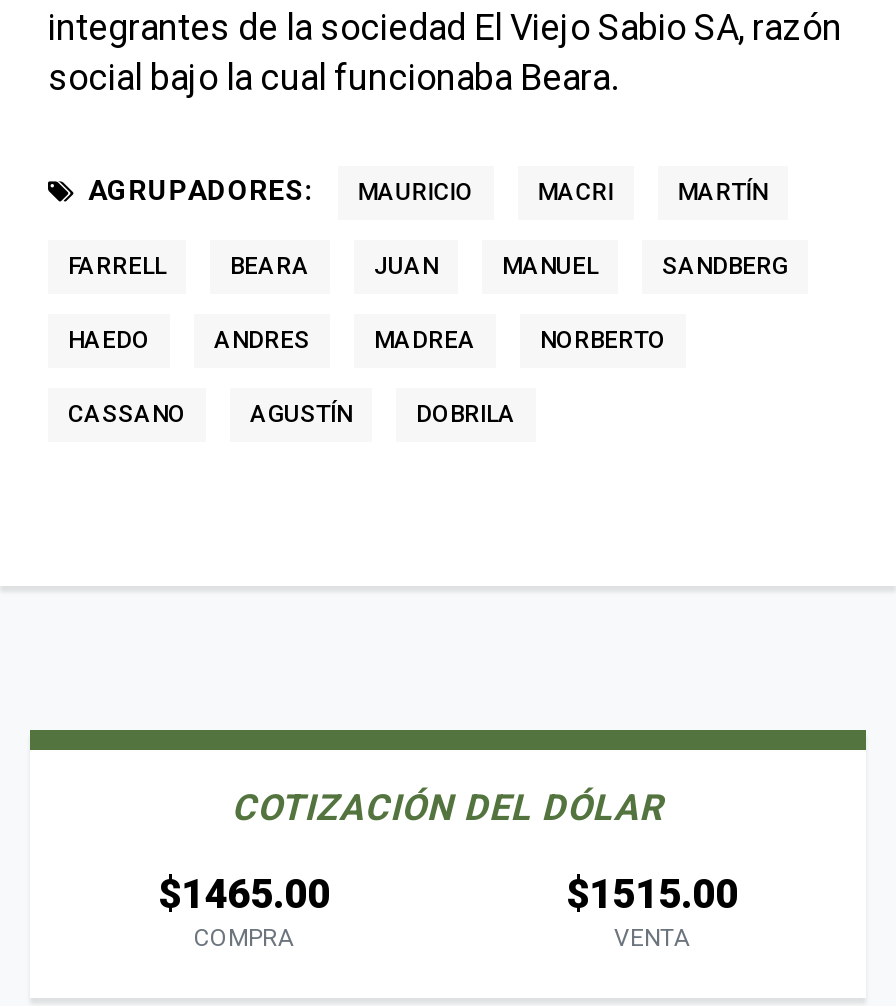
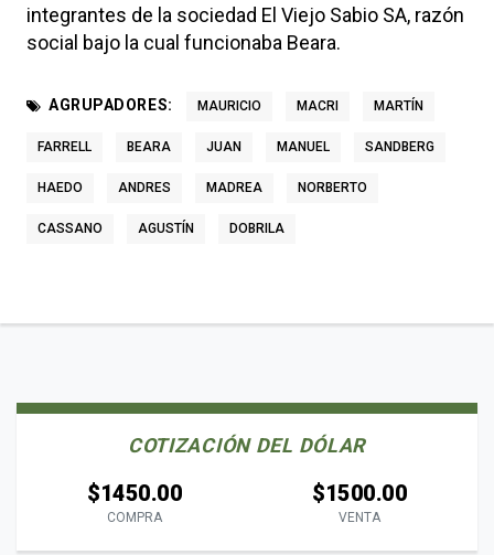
- $1465.00
+ $1450.00

- $1515.00
+ $1500.00
